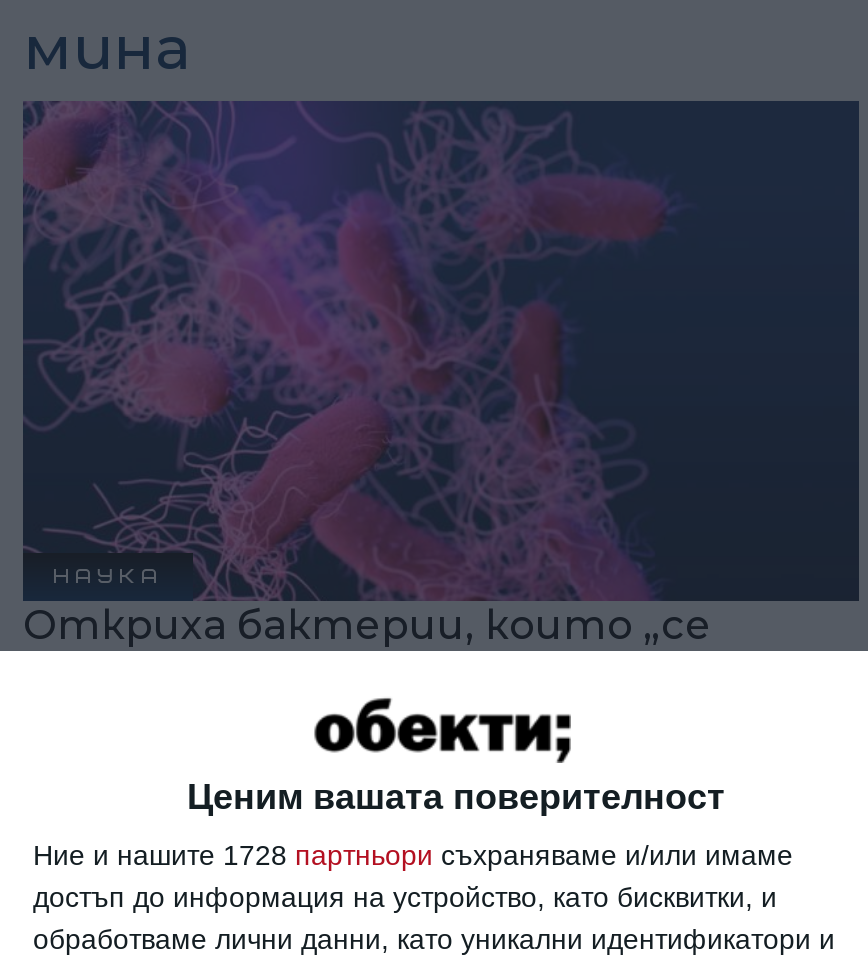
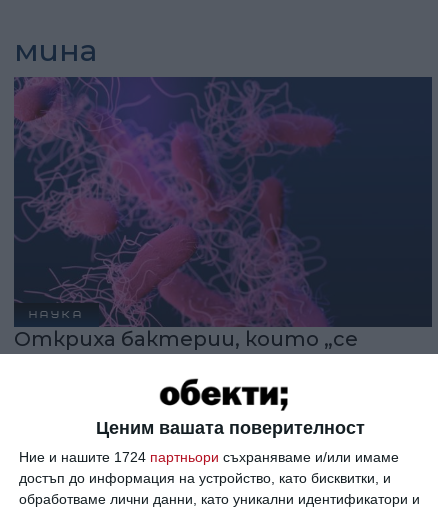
- Ние и нашите 1728 партньори съхраняваме и/или имаме
+ Ние и нашите 1724 партньори съхраняваме и/или имаме
